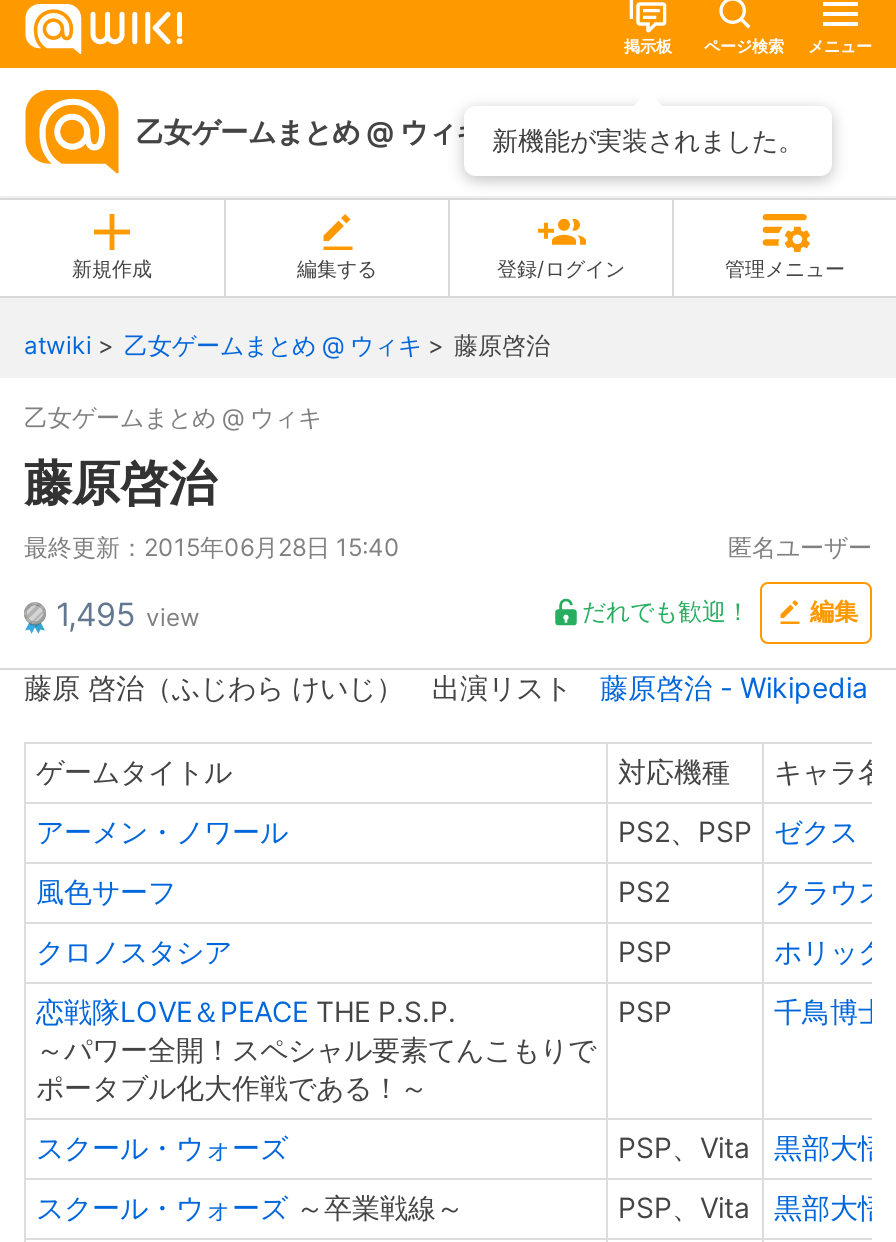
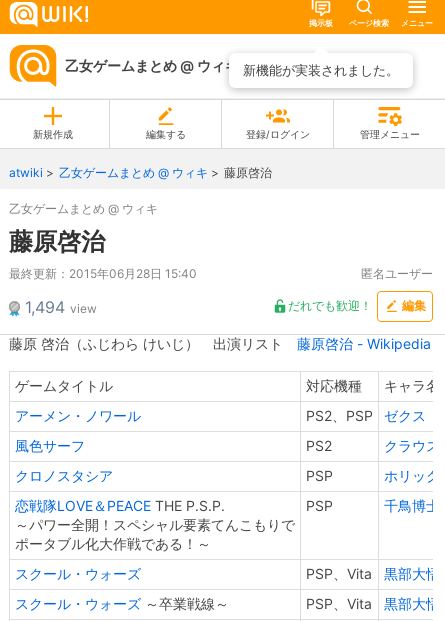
- 1,495 view
+ 1,494 view
